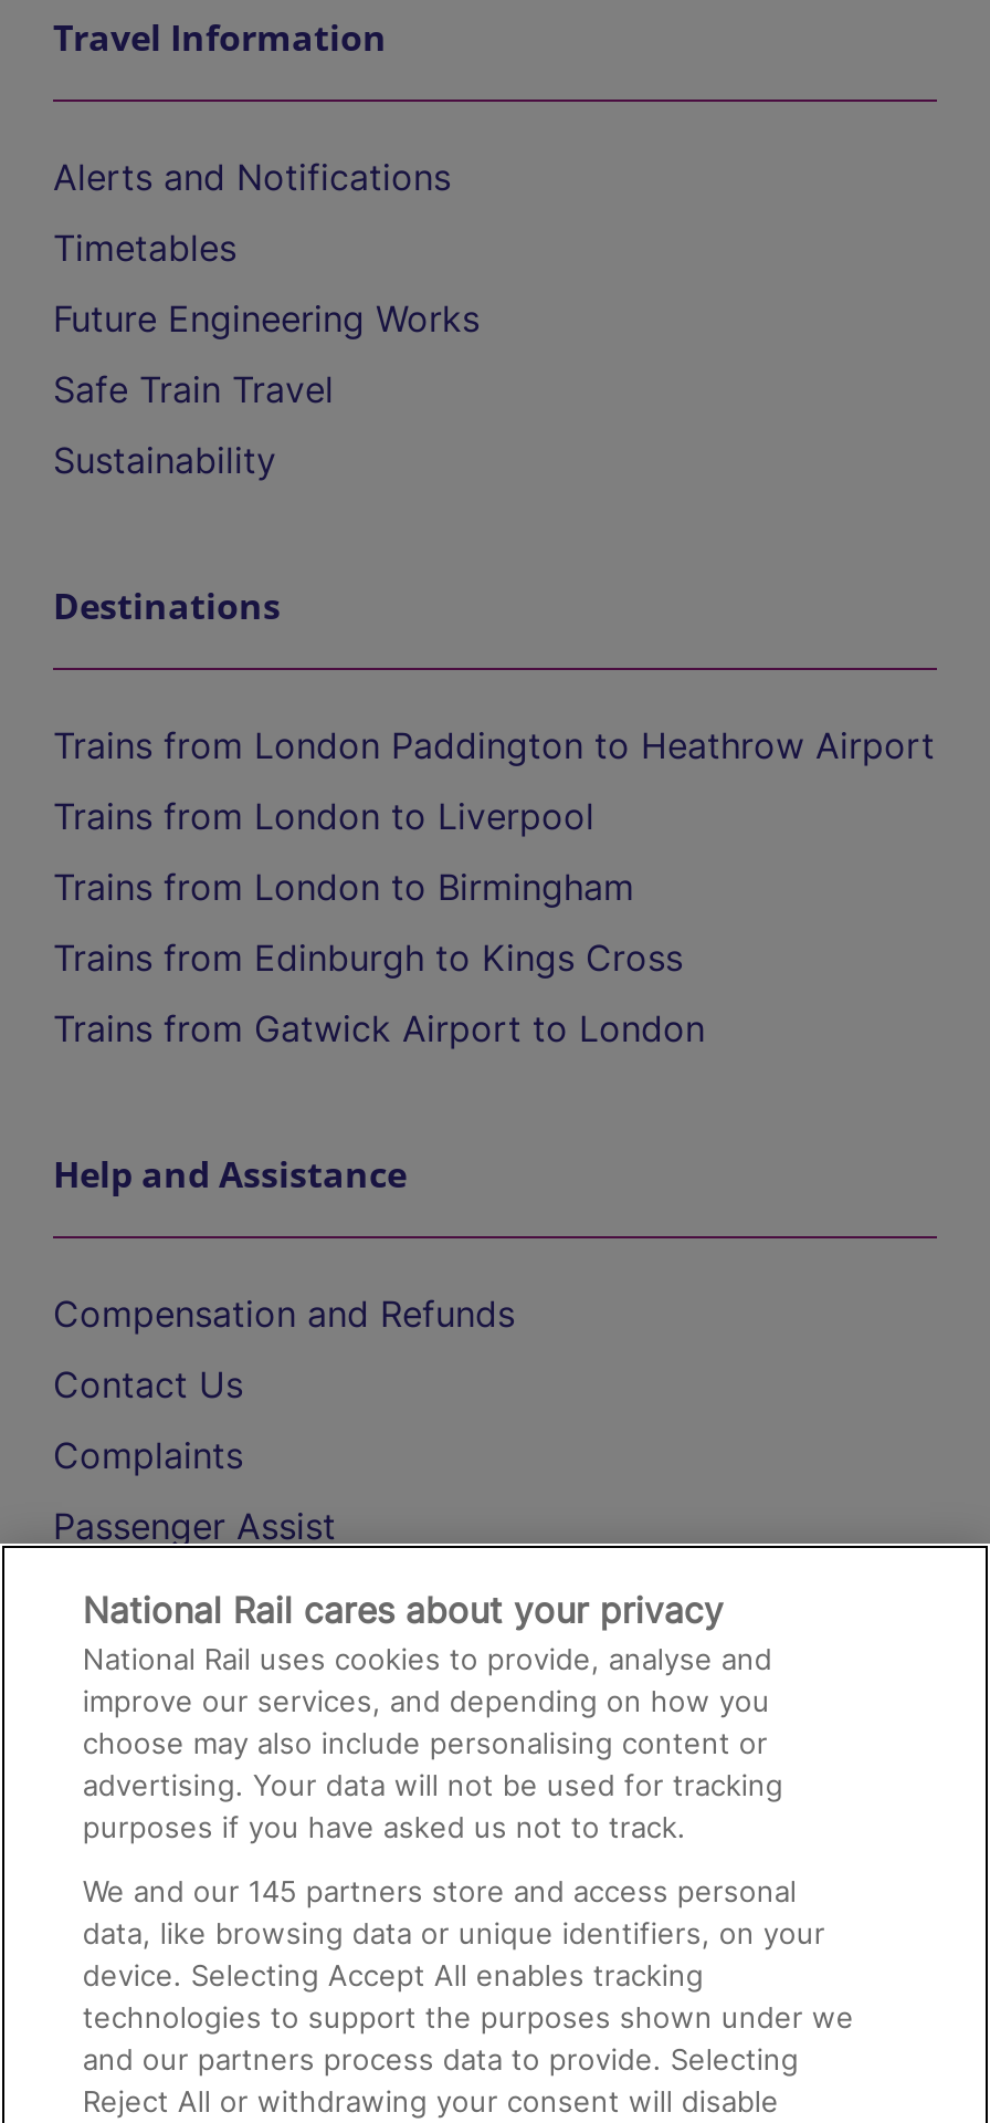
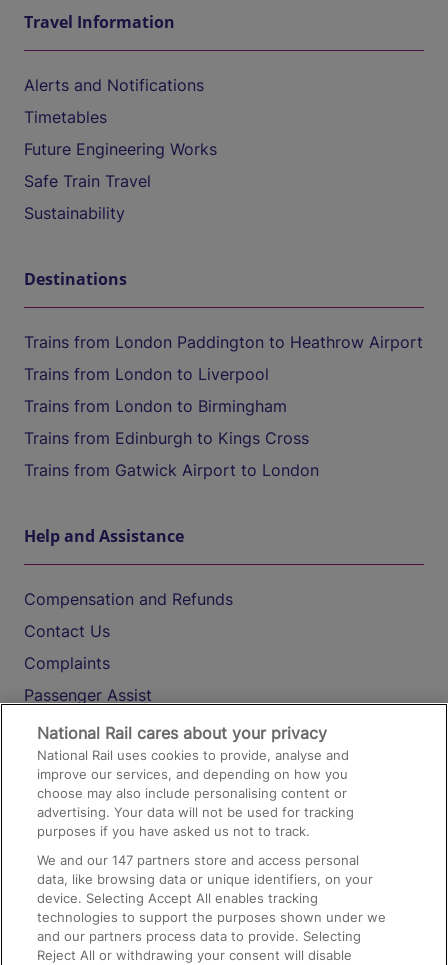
- We and our 145 partners store and access personal
+ We and our 147 partners store and access personal
